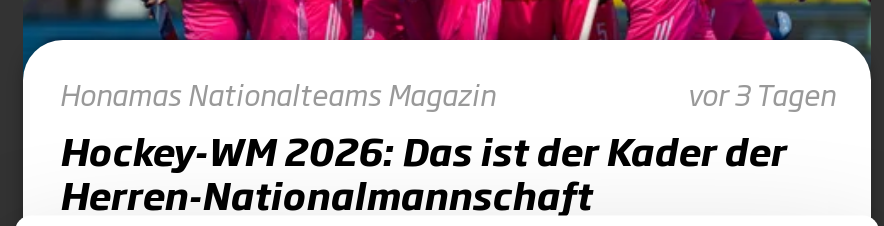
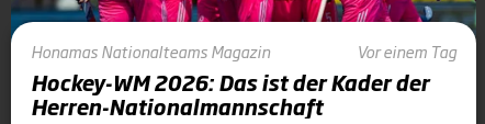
- vor 3 Tagen
+ Vor einem Tag
